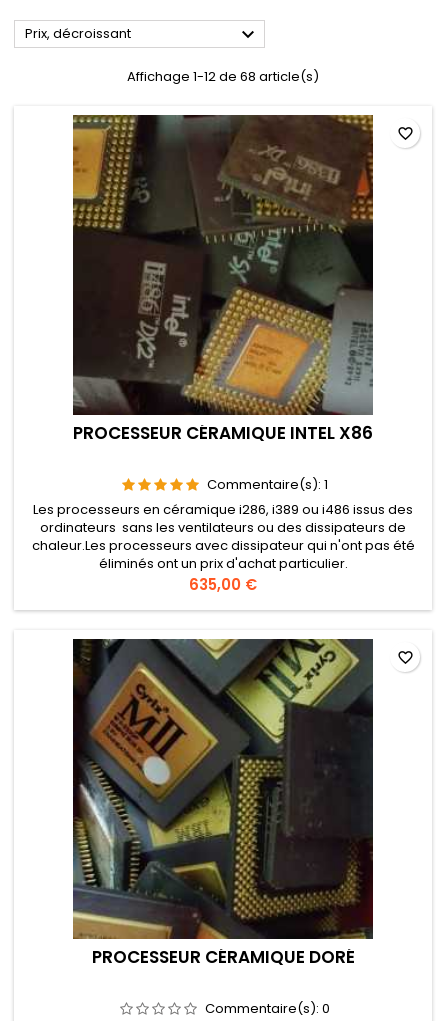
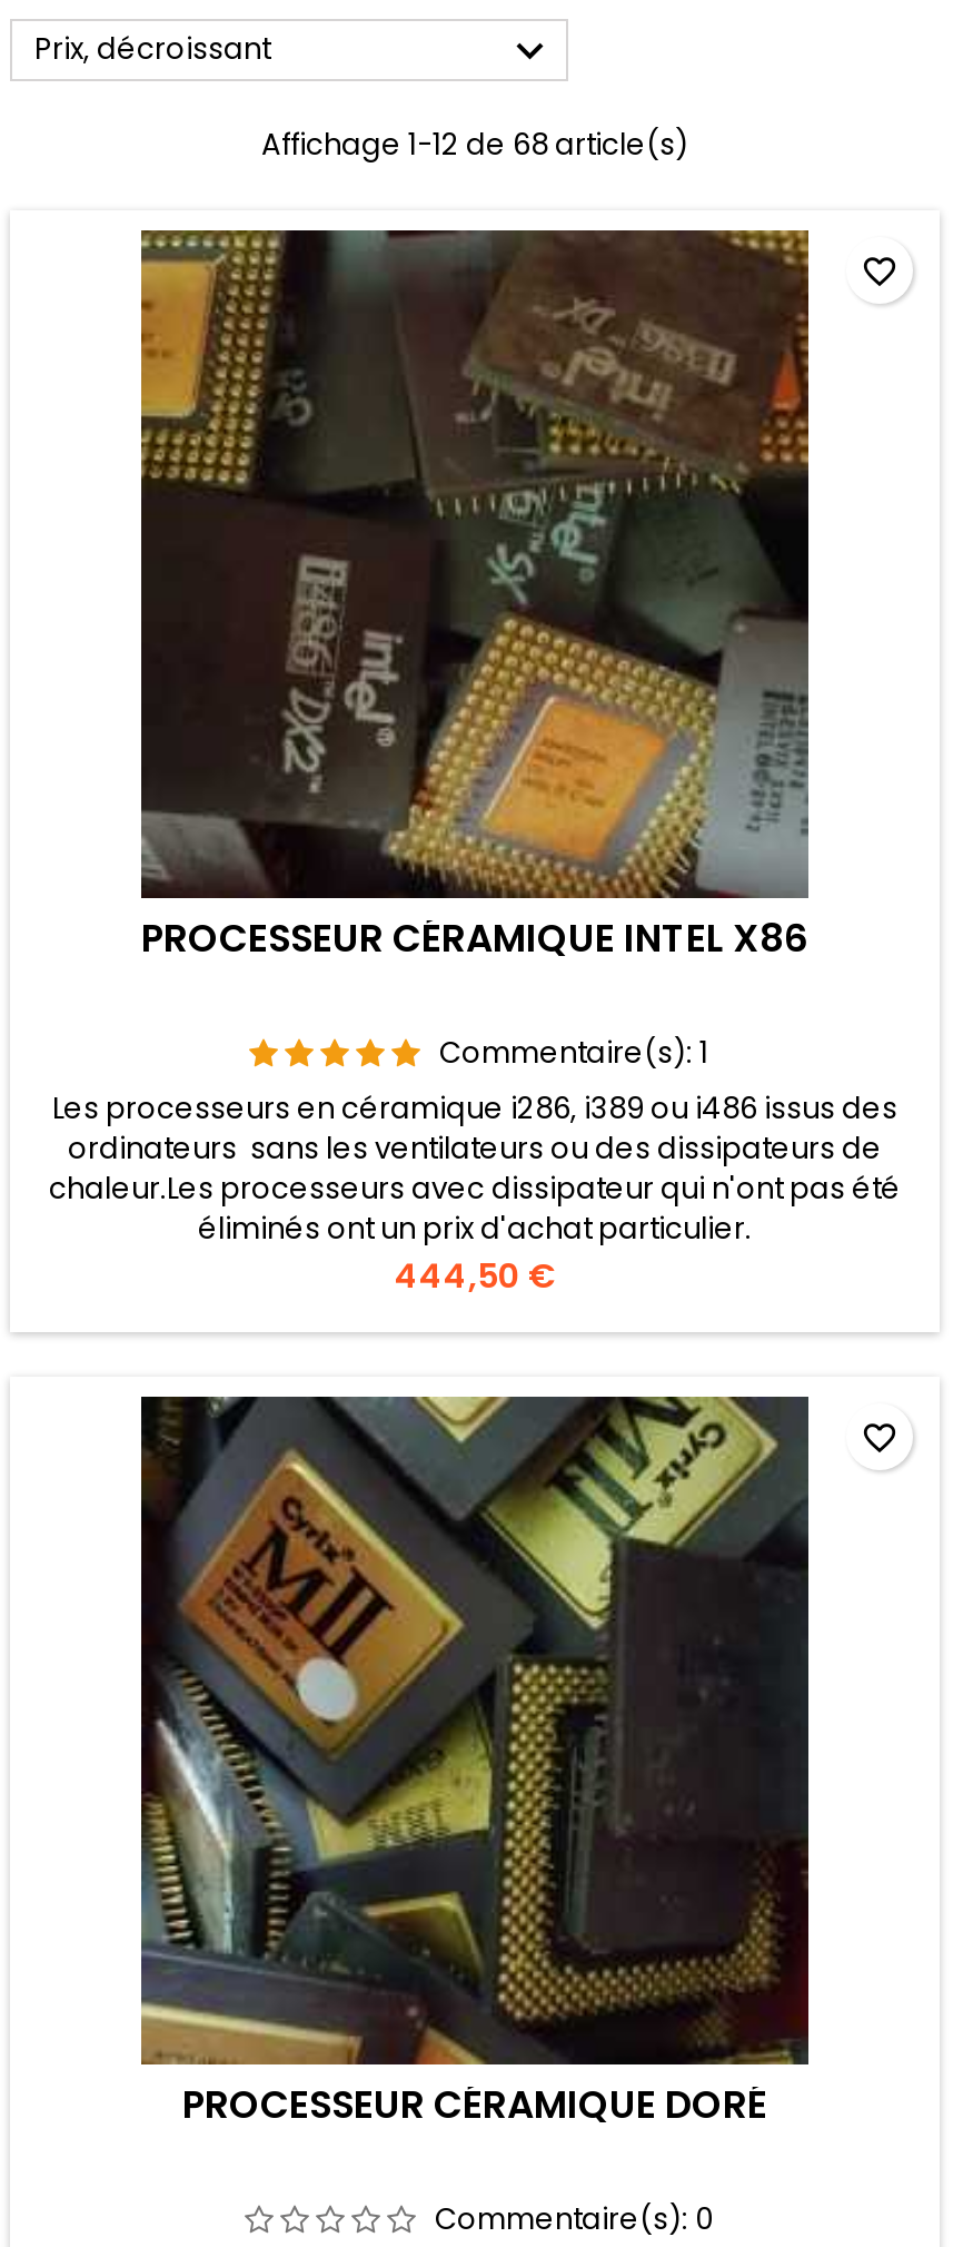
- 635,00 €
+ 444,50 €
